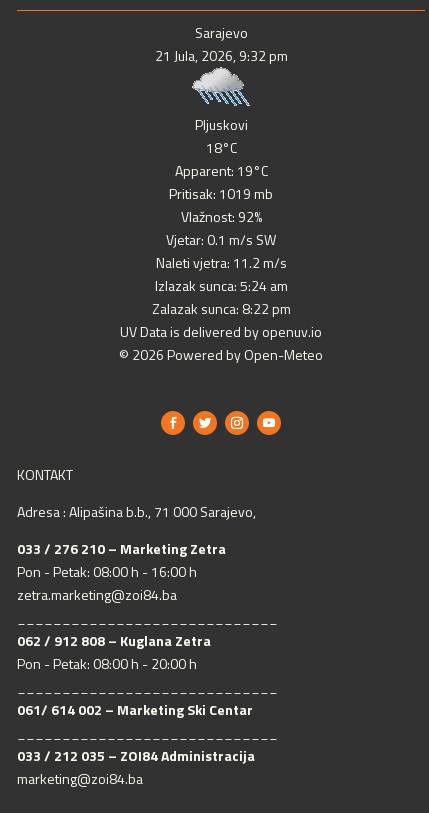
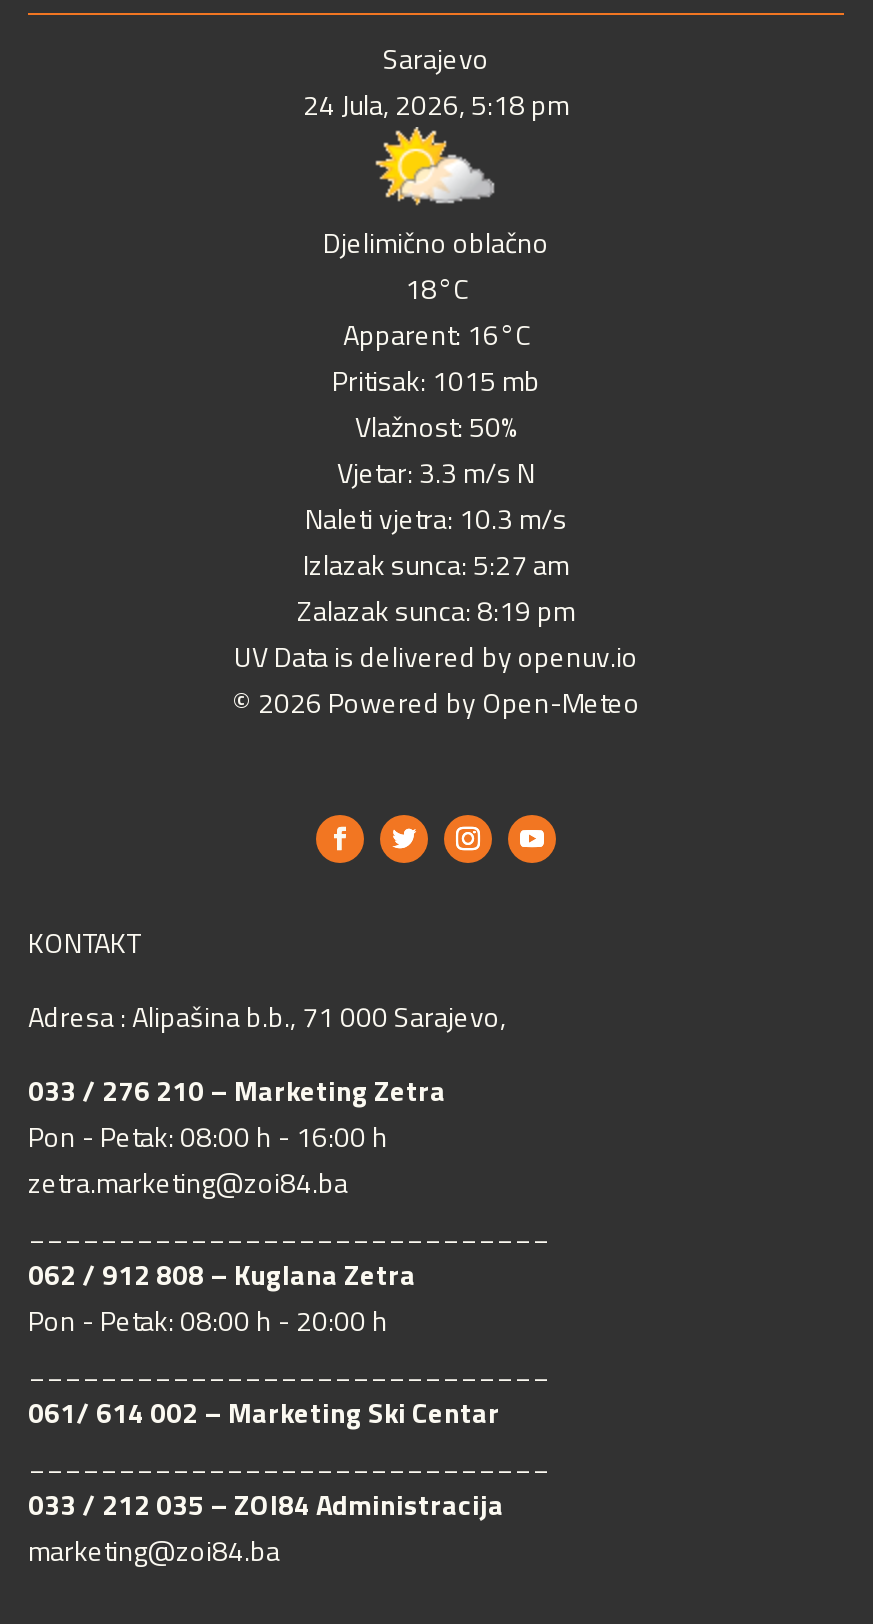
- 21 Jula, 2026, 9:32 pm
+ 24 Jula, 2026, 5:18 pm

- [image]
- Pljuskovi
+ [image]
+ Djelimično oblačno

- Apparent: 19°C
+ Apparent: 16°C

- Pritisak: 1019 mb
+ Pritisak: 1015 mb

- Vlažnost: 92%
+ Vlažnost: 50%

- Vjetar: 0.1 m/s SW
+ Vjetar: 3.3 m/s N

- Naleti vjetra: 11.2 m/s
+ Naleti vjetra: 10.3 m/s

- Izlazak sunca: 5:24 am
+ Izlazak sunca: 5:27 am

- Zalazak sunca: 8:22 pm
+ Zalazak sunca: 8:19 pm
